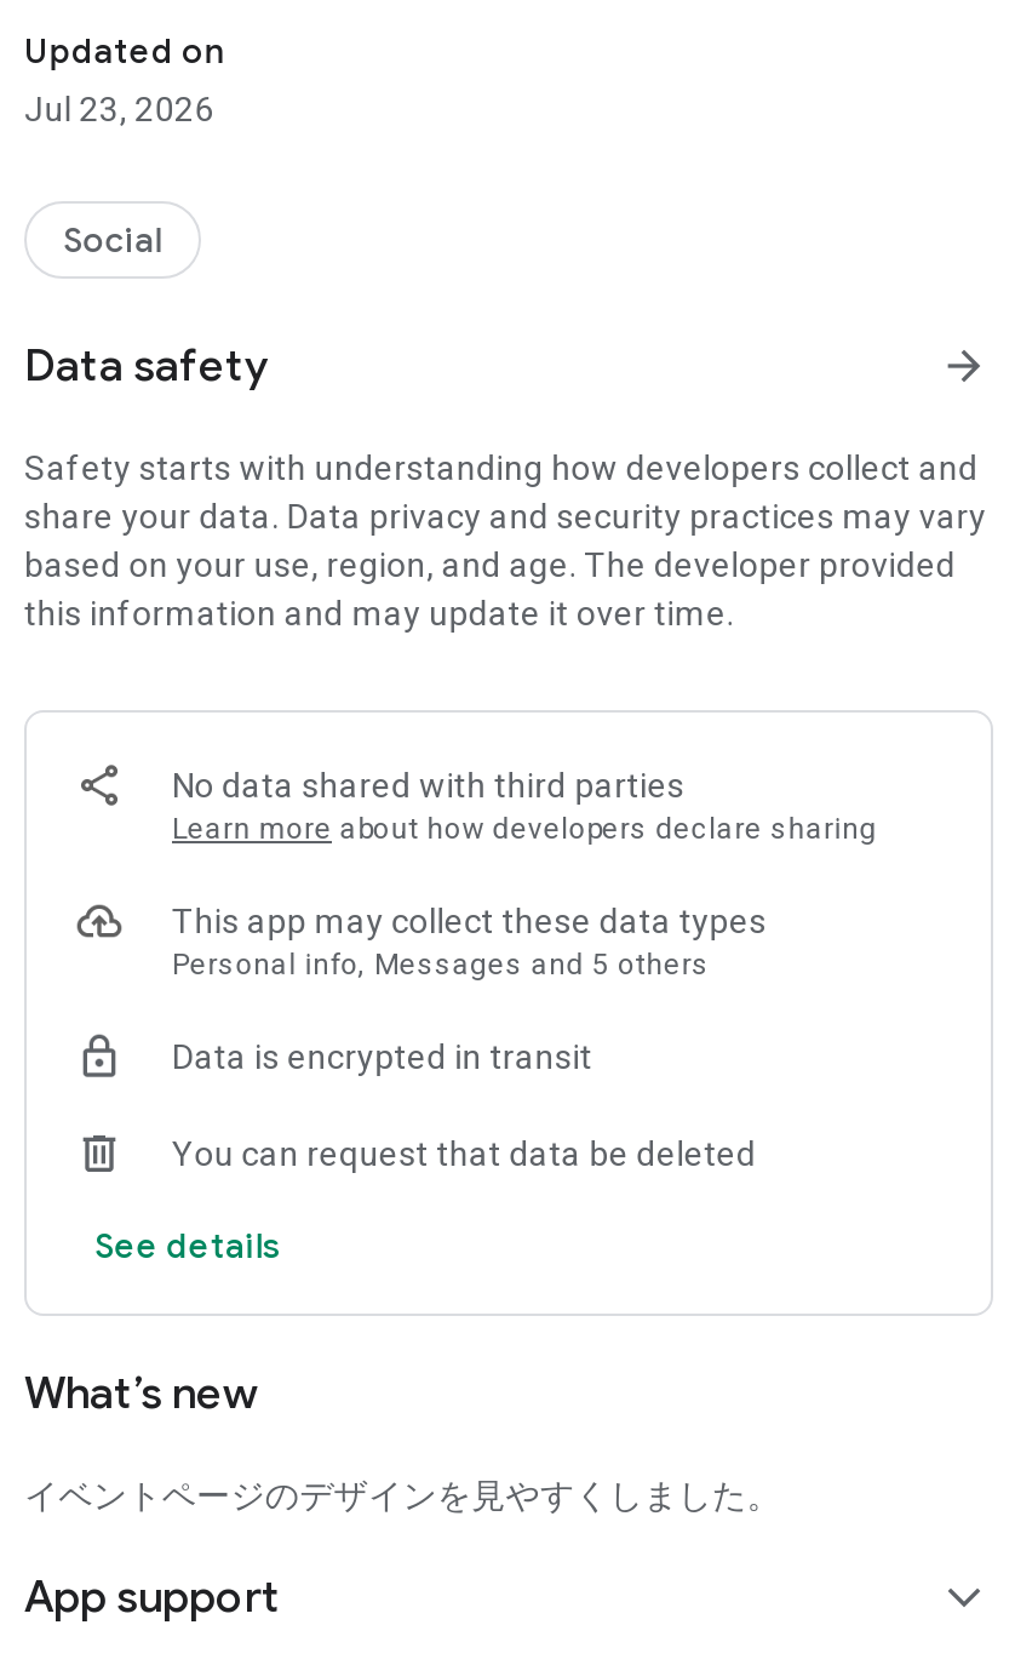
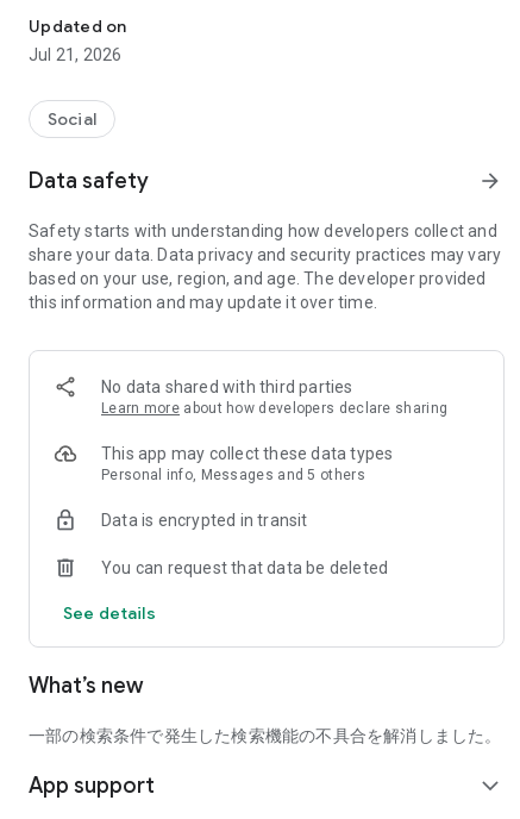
- Jul 23, 2026
+ Jul 21, 2026

- イベントページのデザインを見やすくしました。
+ 一部の検索条件で発生した検索機能の不具合を解消しました。
